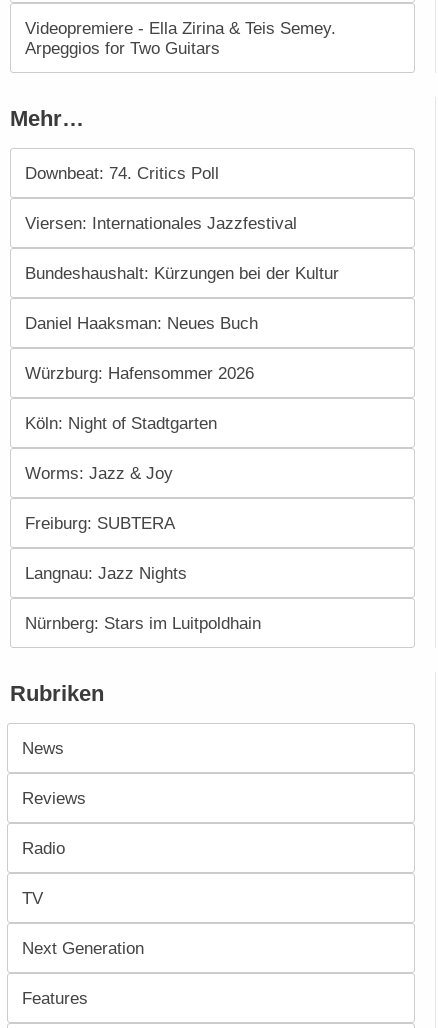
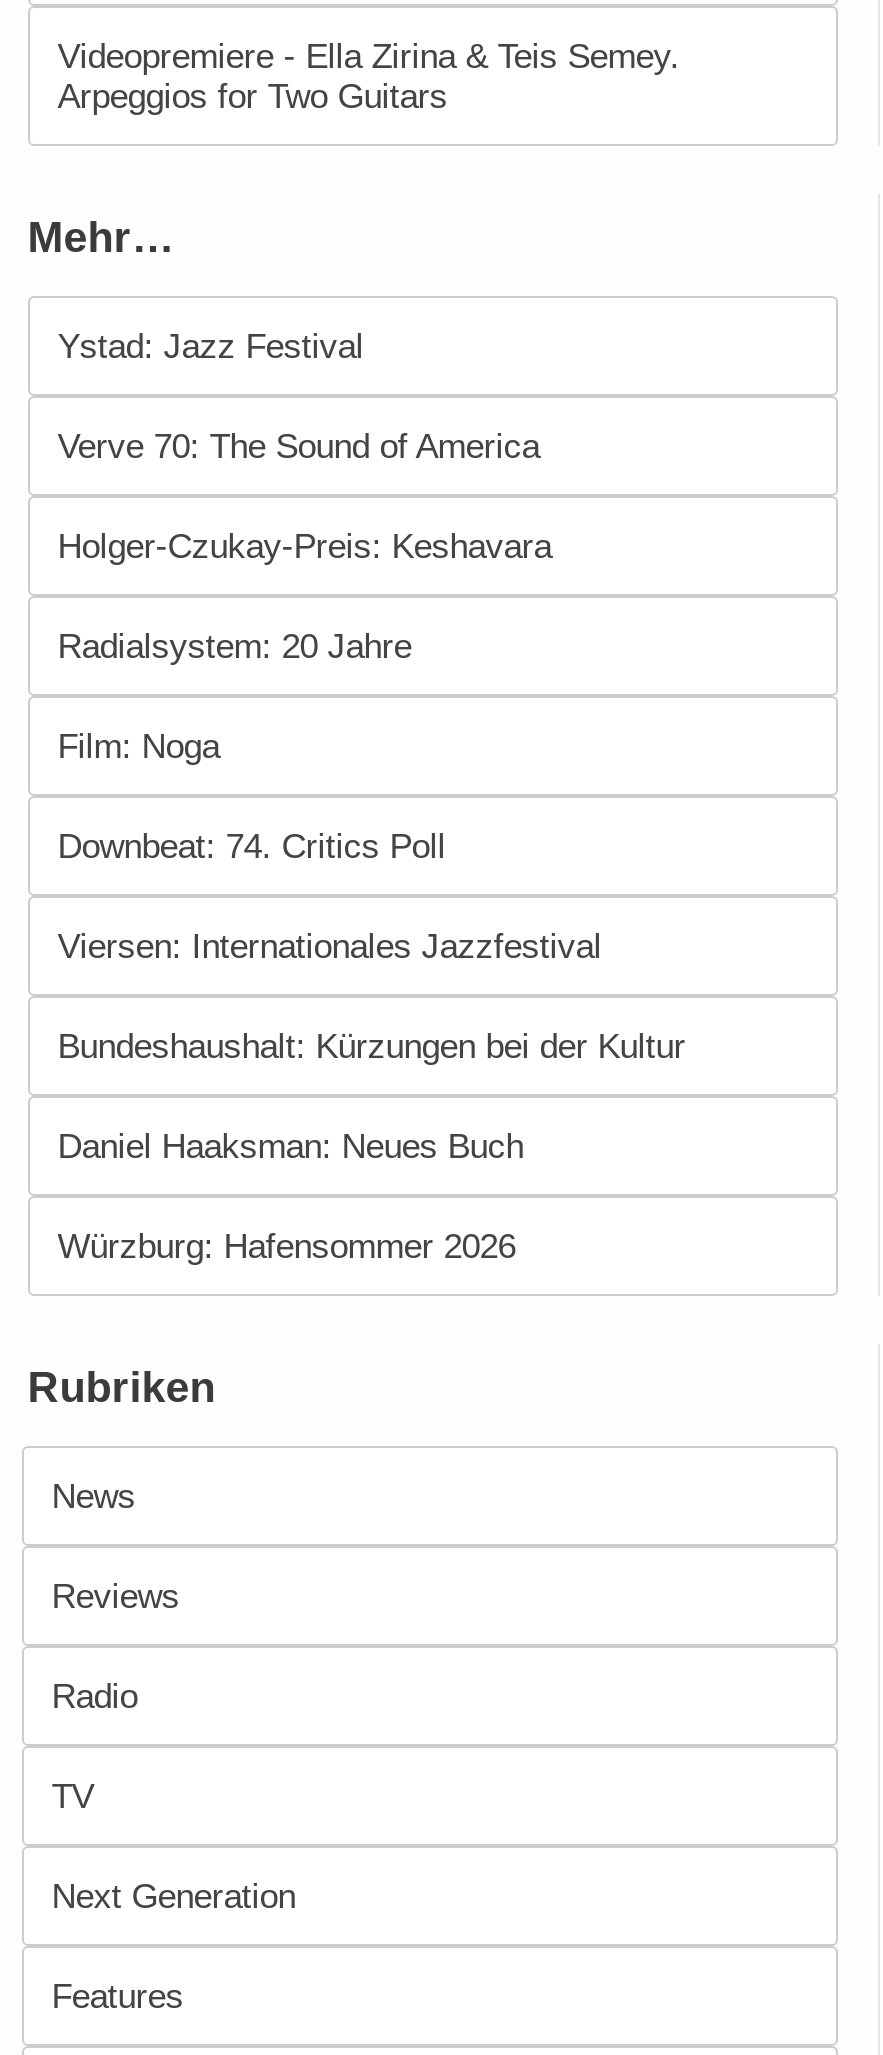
+ Ystad: Jazz Festival
+ Verve 70: The Sound of America
+ Holger-Czukay-Preis: Keshavara
+ Radialsystem: 20 Jahre
+ Film: Noga

moved down: Downbeat: 74. Critics Poll | Viersen: Internationales Jazzfestival | Bundeshaushalt: Kürzungen bei der Kultur | Daniel Haaksman: Neues Buch | Würzburg: Hafensommer 2026

- Köln: Night of Stadtgarten
- Worms: Jazz & Joy
- Freiburg: SUBTERA
- Langnau: Jazz Nights
- Nürnberg: Stars im Luitpoldhain
